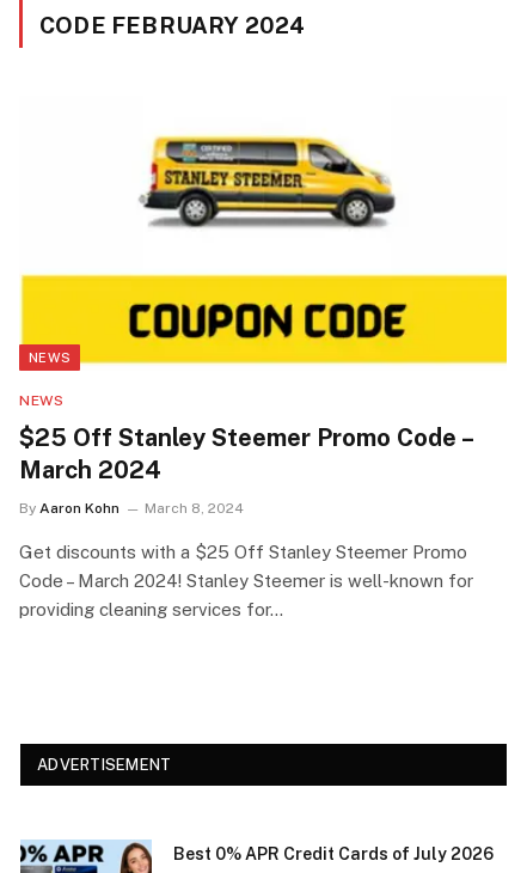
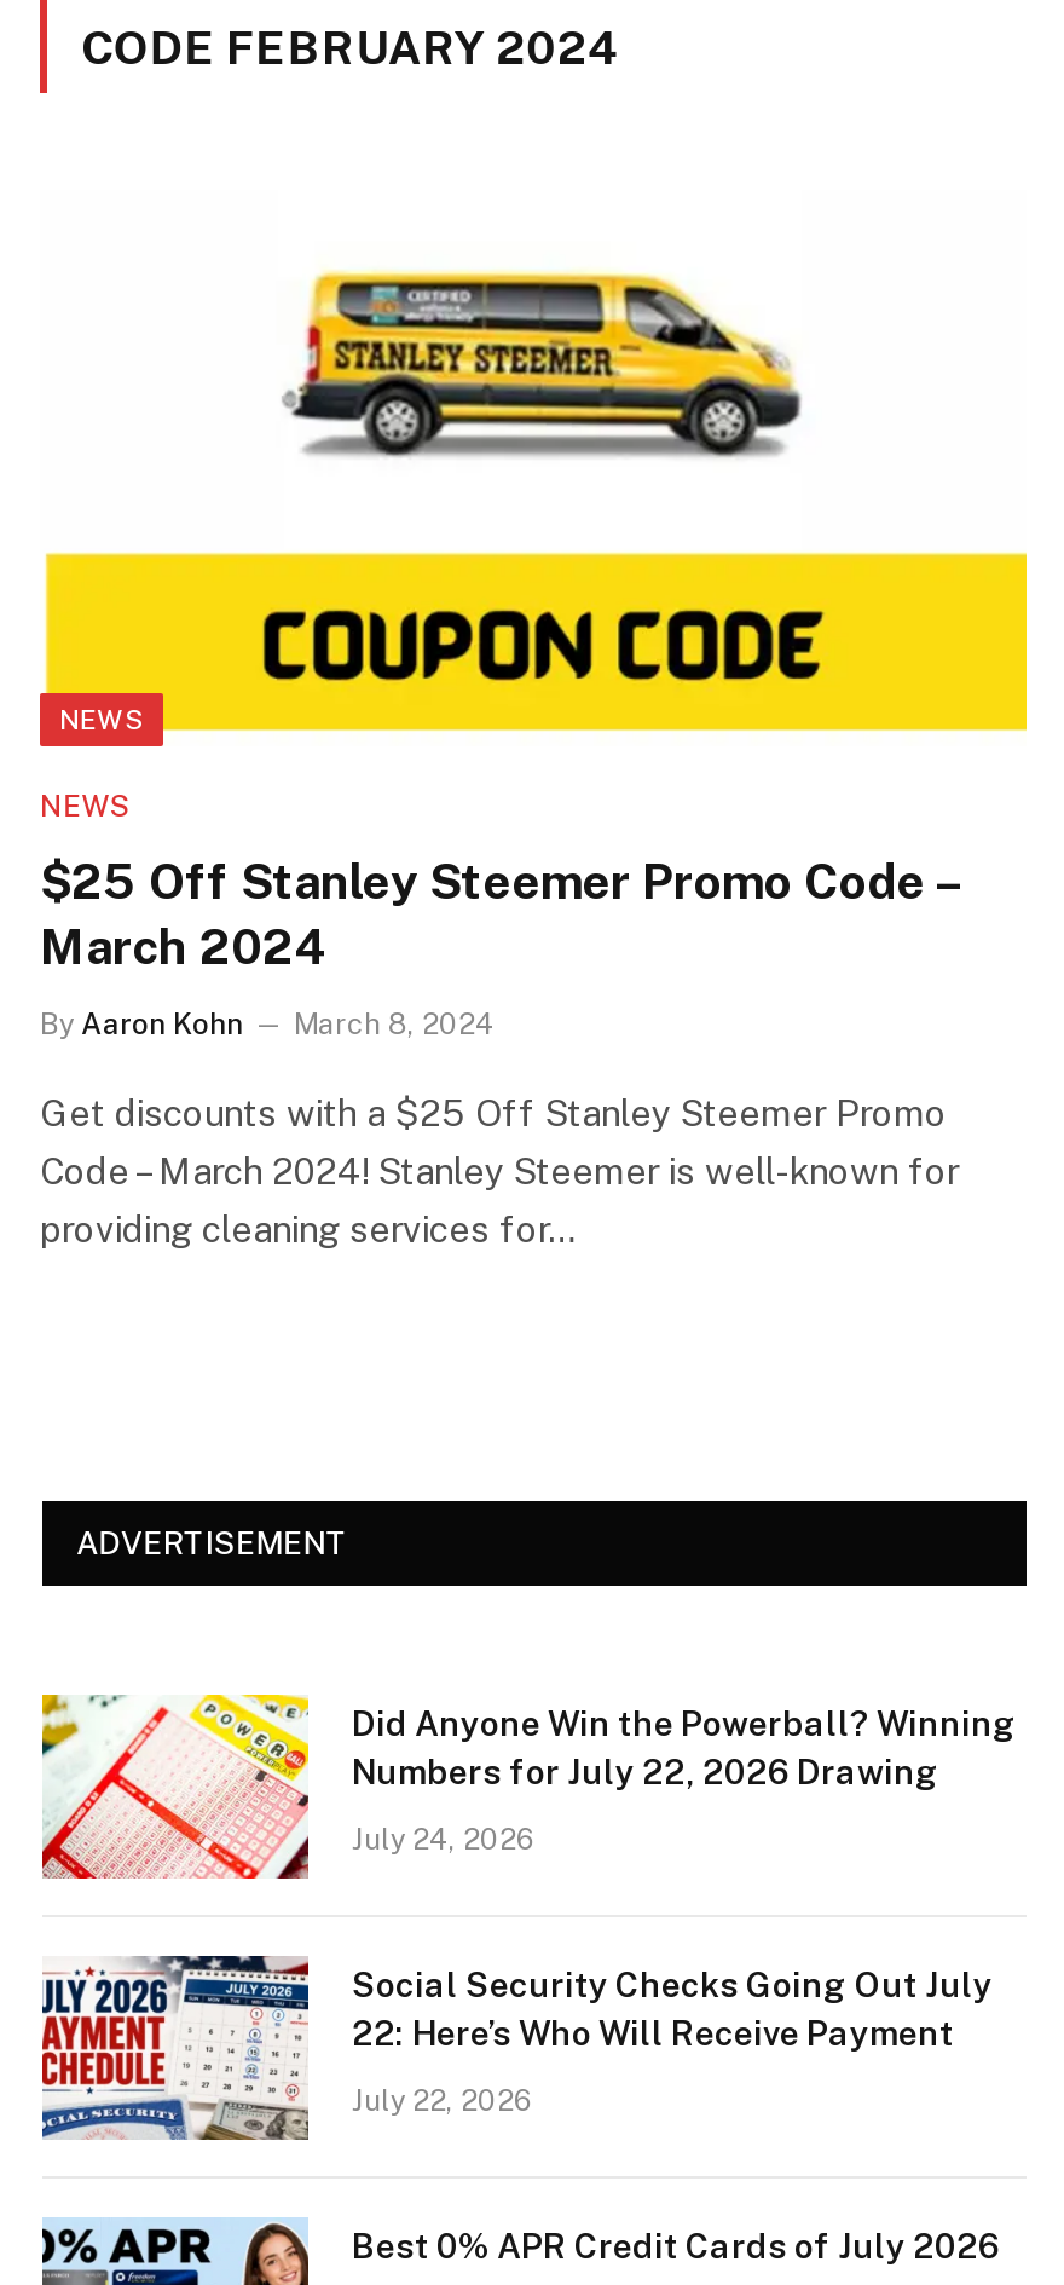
+ [image]
+ Did Anyone Win the Powerball? Winning
+ Numbers for July 22, 2026 Drawing
+ July 24, 2026

+ [image]
+ Social Security Checks Going Out July
+ 22: Here’s Who Will Receive Payment
+ July 22, 2026
